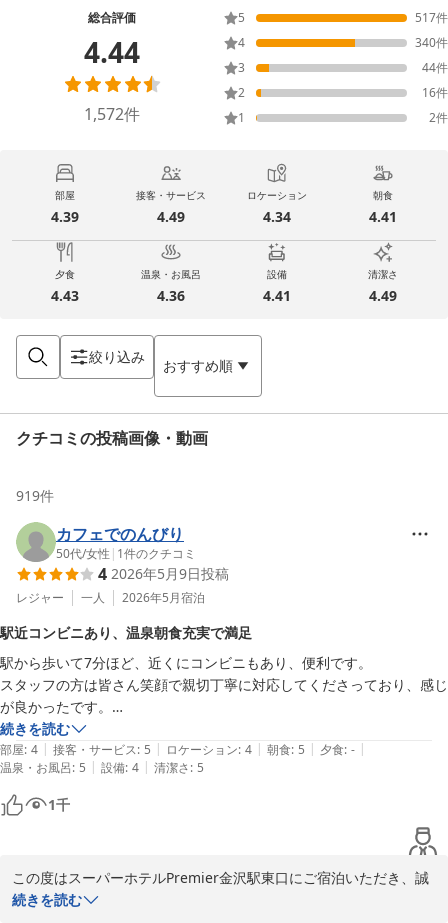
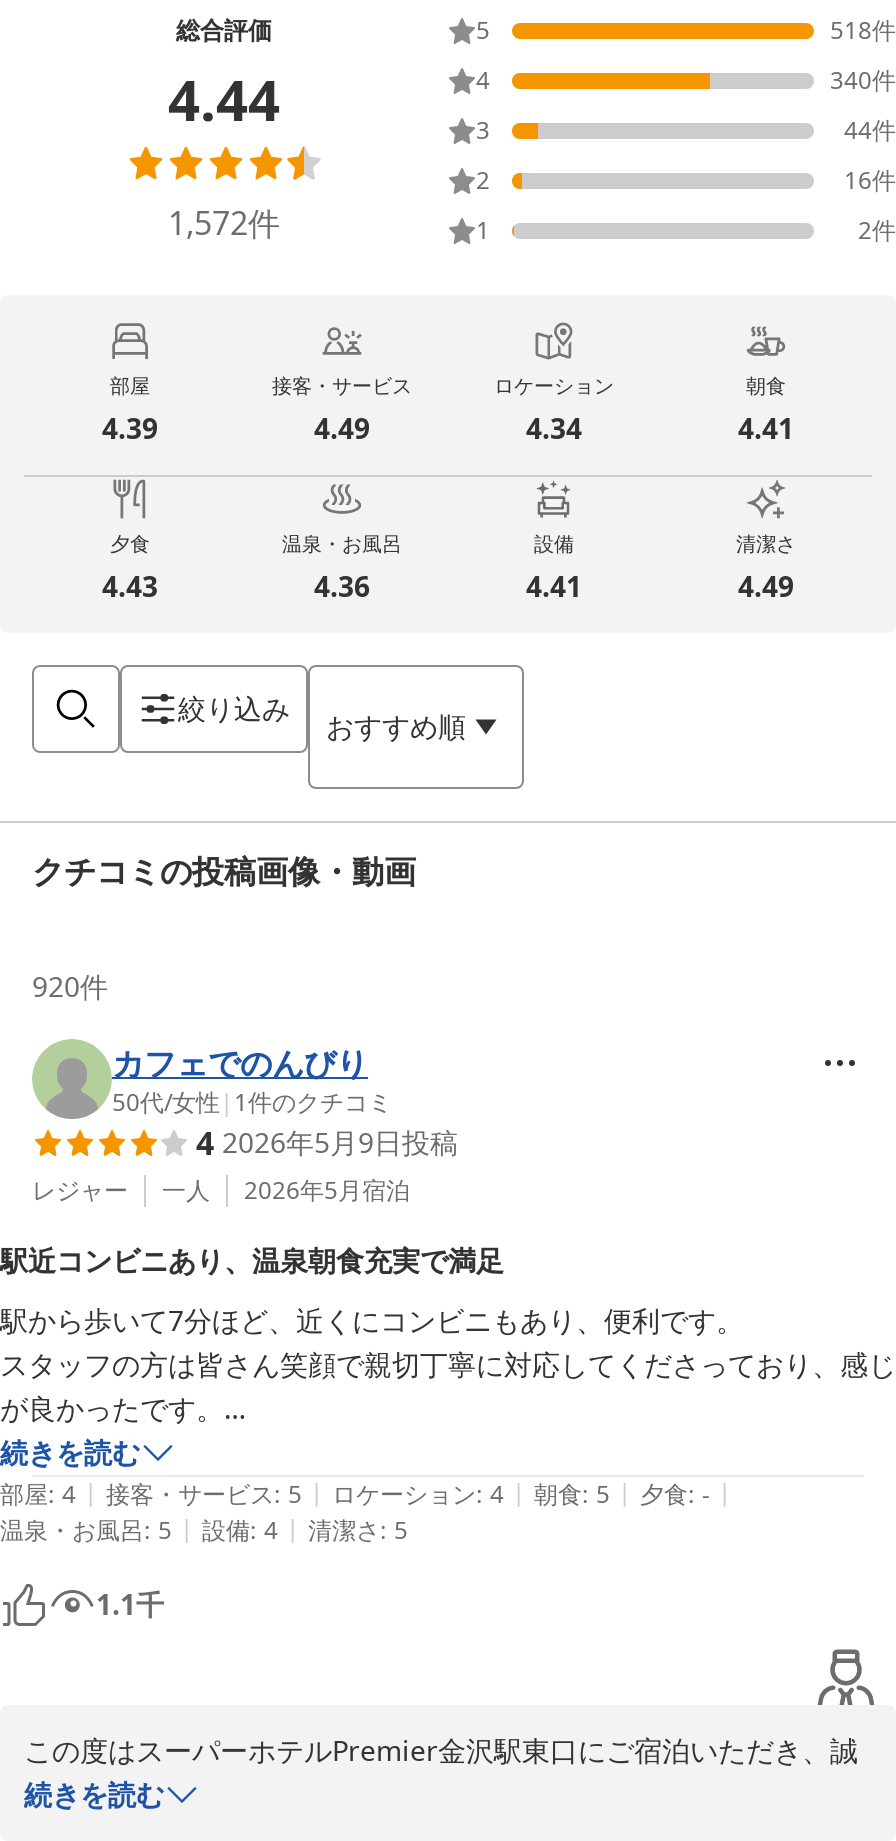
- 517件
+ 518件

- 919件
+ 920件

- 1千
+ 1.1千
